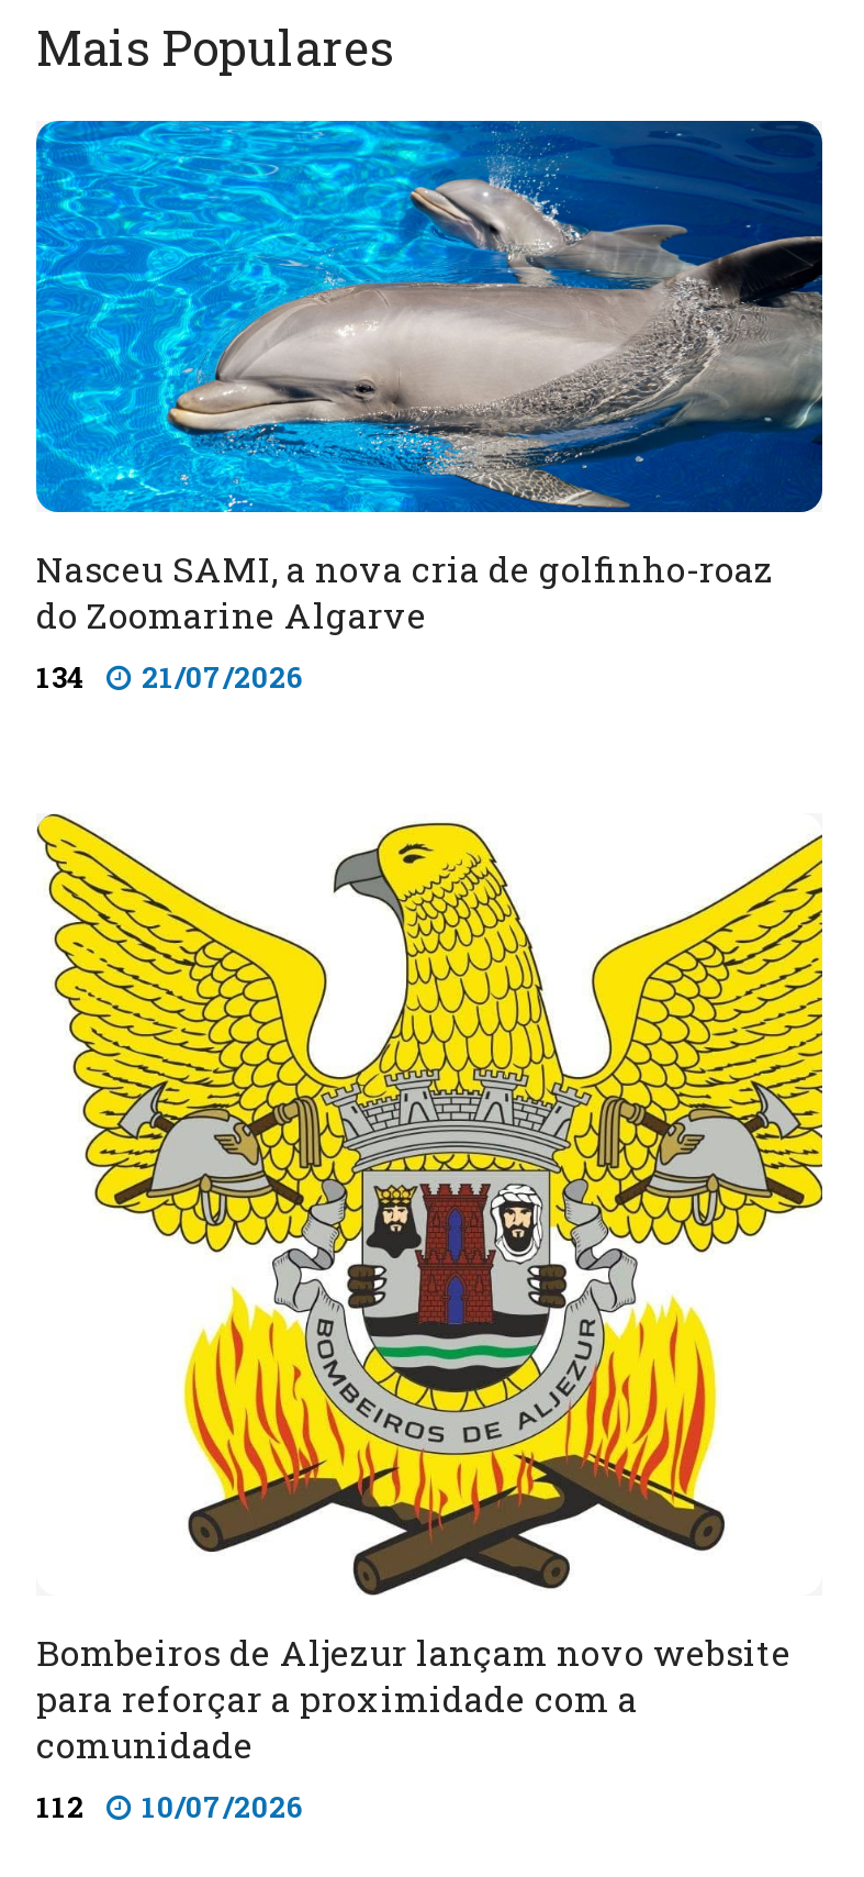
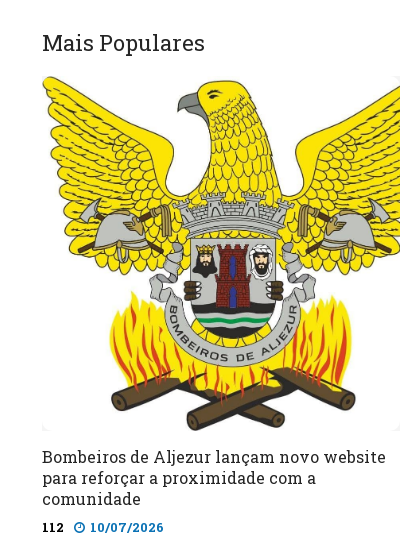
- [image]
- Nasceu SAMI, a nova cria de golfinho-roaz
- do Zoomarine Algarve
- 134
- 21/07/2026
